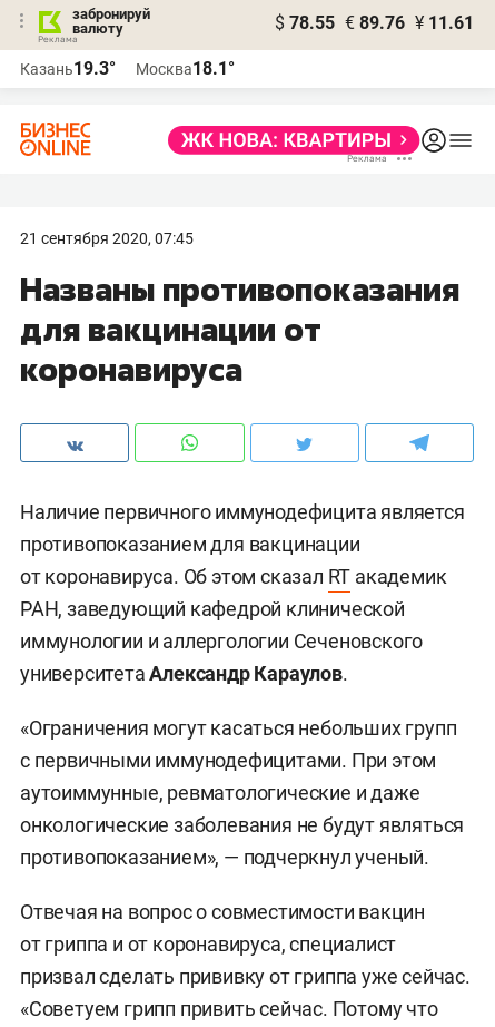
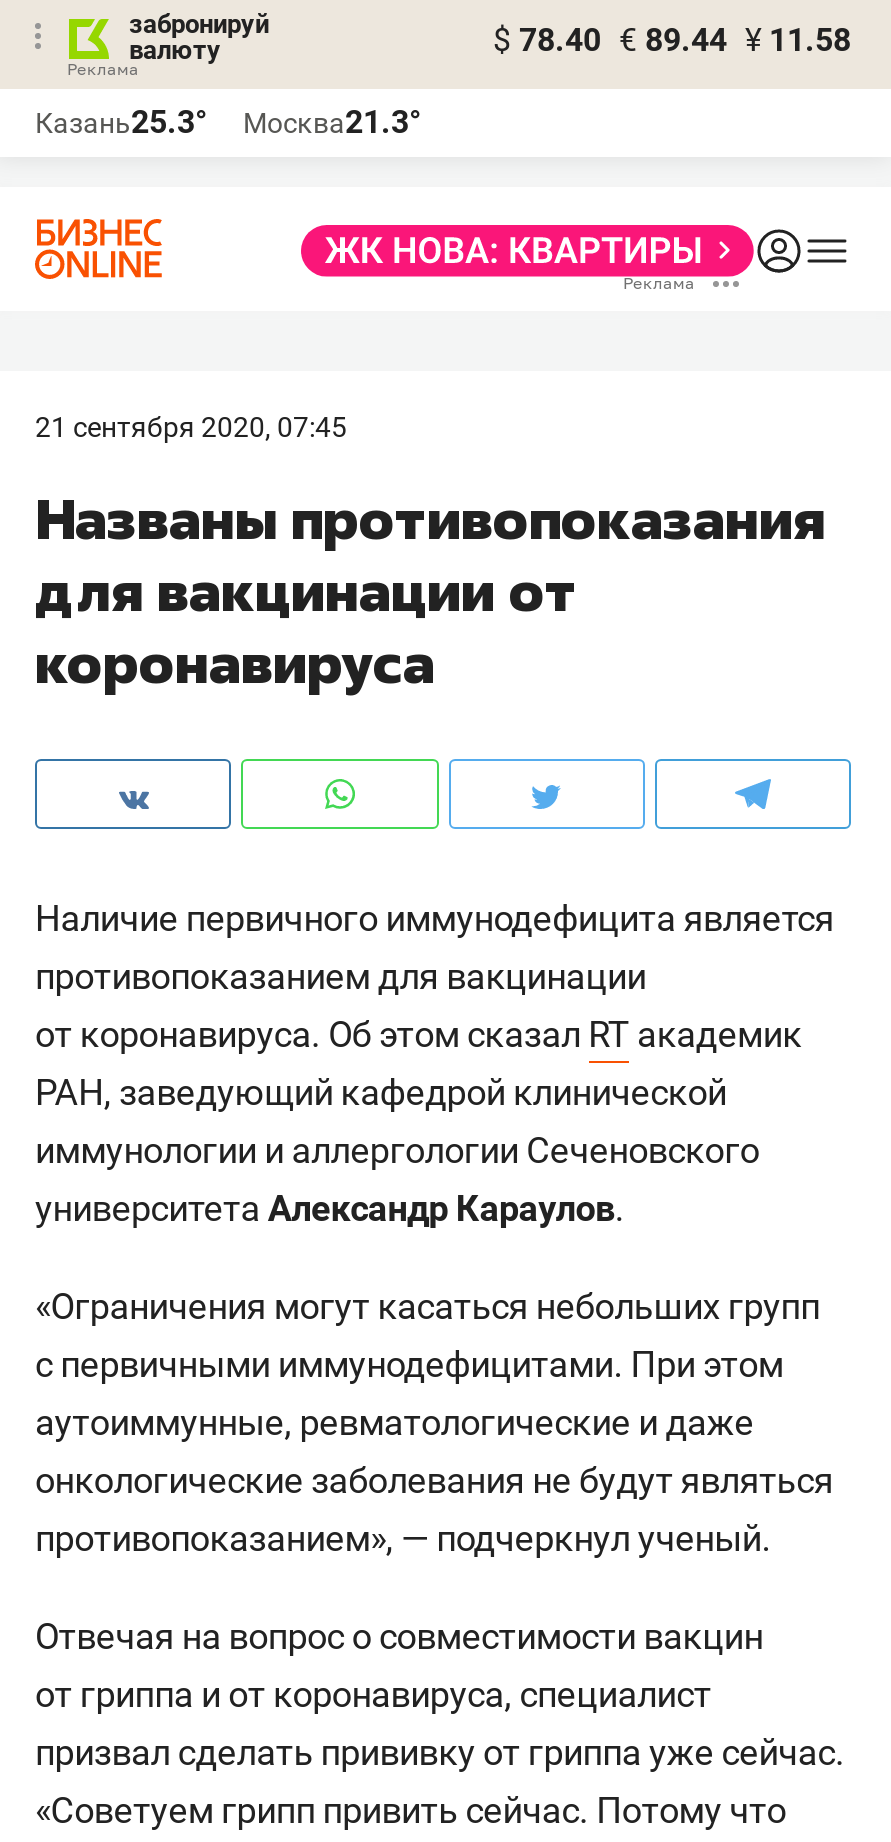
- $ 78.55 € 89.76 ¥ 11.61
+ $ 78.40 € 89.44 ¥ 11.58

- Казань19.3°
+ Казань25.3°

- Москва18.1°
+ Москва21.3°
